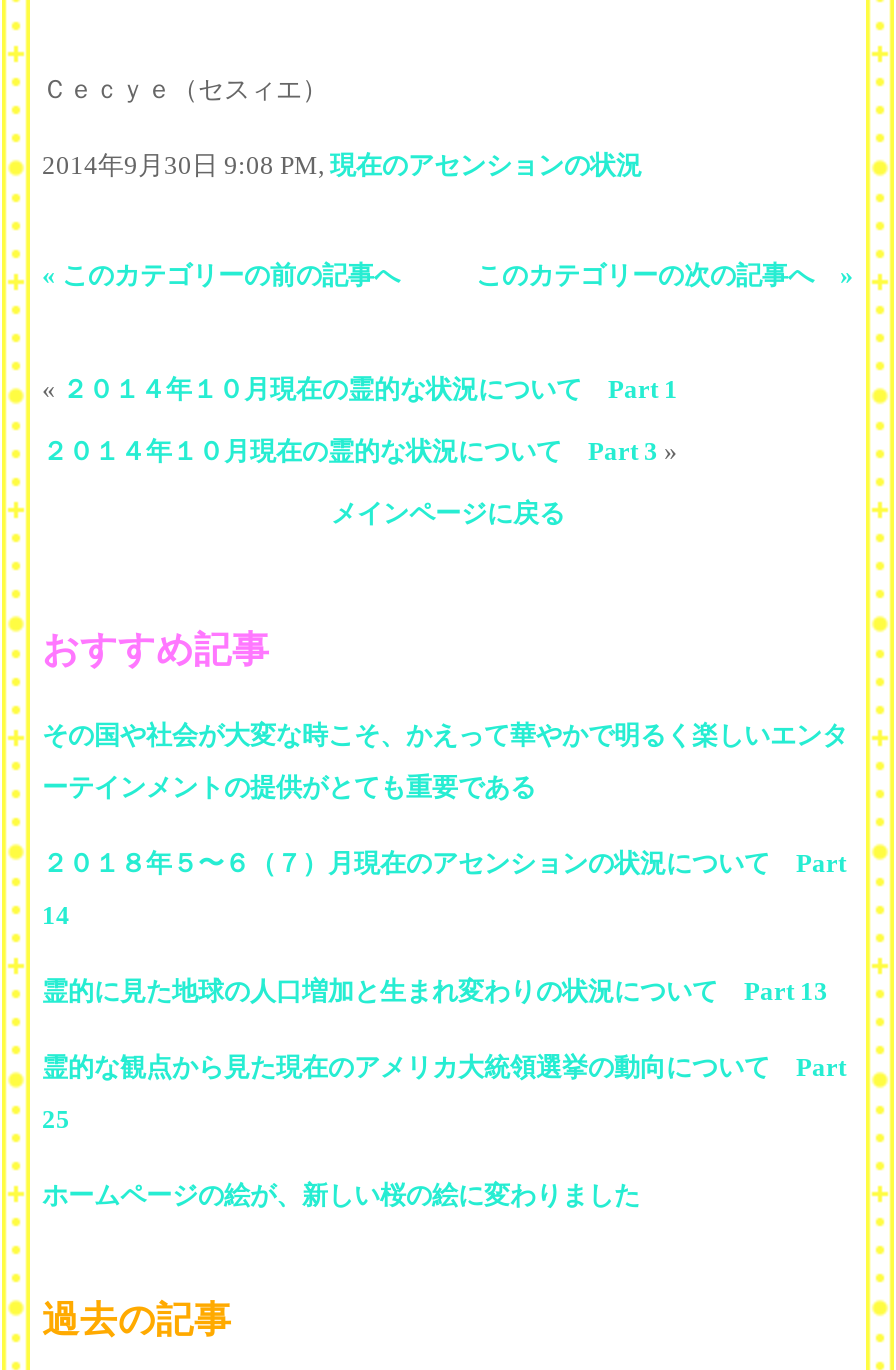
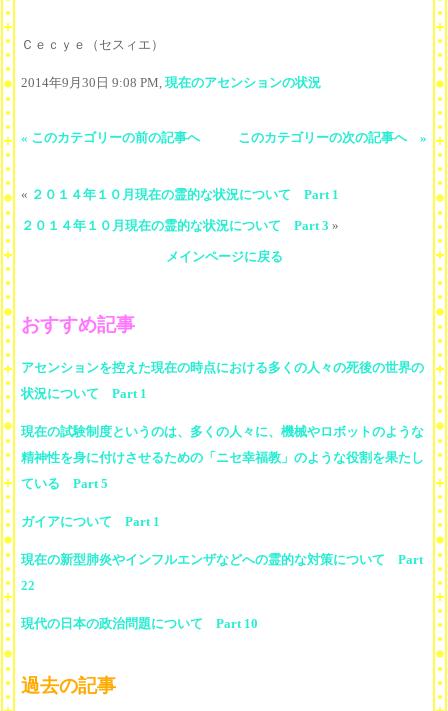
- その国や社会が大変な時こそ、かえって華やかで明るく楽しいエンタ
- ーテインメントの提供がとても重要である
- ２０１８年５〜６（７）月現在のアセンションの状況について Part
- 14
- 霊的に見た地球の人口増加と生まれ変わりの状況について Part 13
- 霊的な観点から見た現在のアメリカ大統領選挙の動向について Part
- 25
- ホームページの絵が、新しい桜の絵に変わりました
+ アセンションを控えた現在の時点における多くの人々の死後の世界の
+ 状況について Part 1
+ 現在の試験制度というのは、多くの人々に、機械やロボットのような
+ 精神性を身に付けさせるための「ニセ幸福教」のような役割を果たし
+ ている Part 5
+ ガイアについて Part 1
+ 現在の新型肺炎やインフルエンザなどへの霊的な対策について Part
+ 22
+ 現代の日本の政治問題について Part 10
